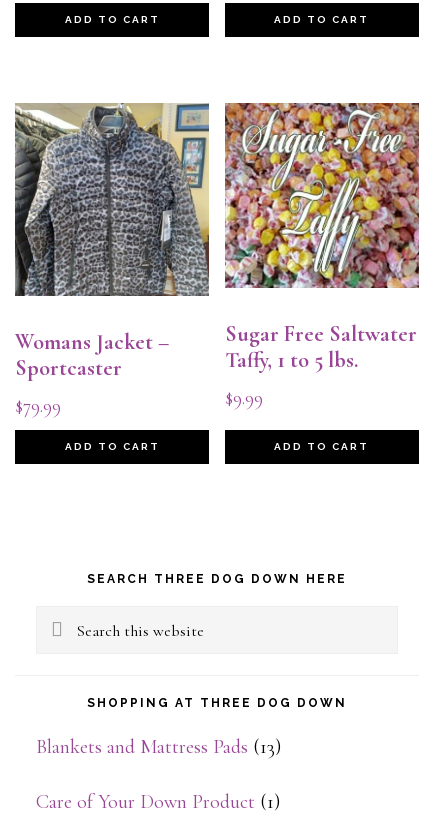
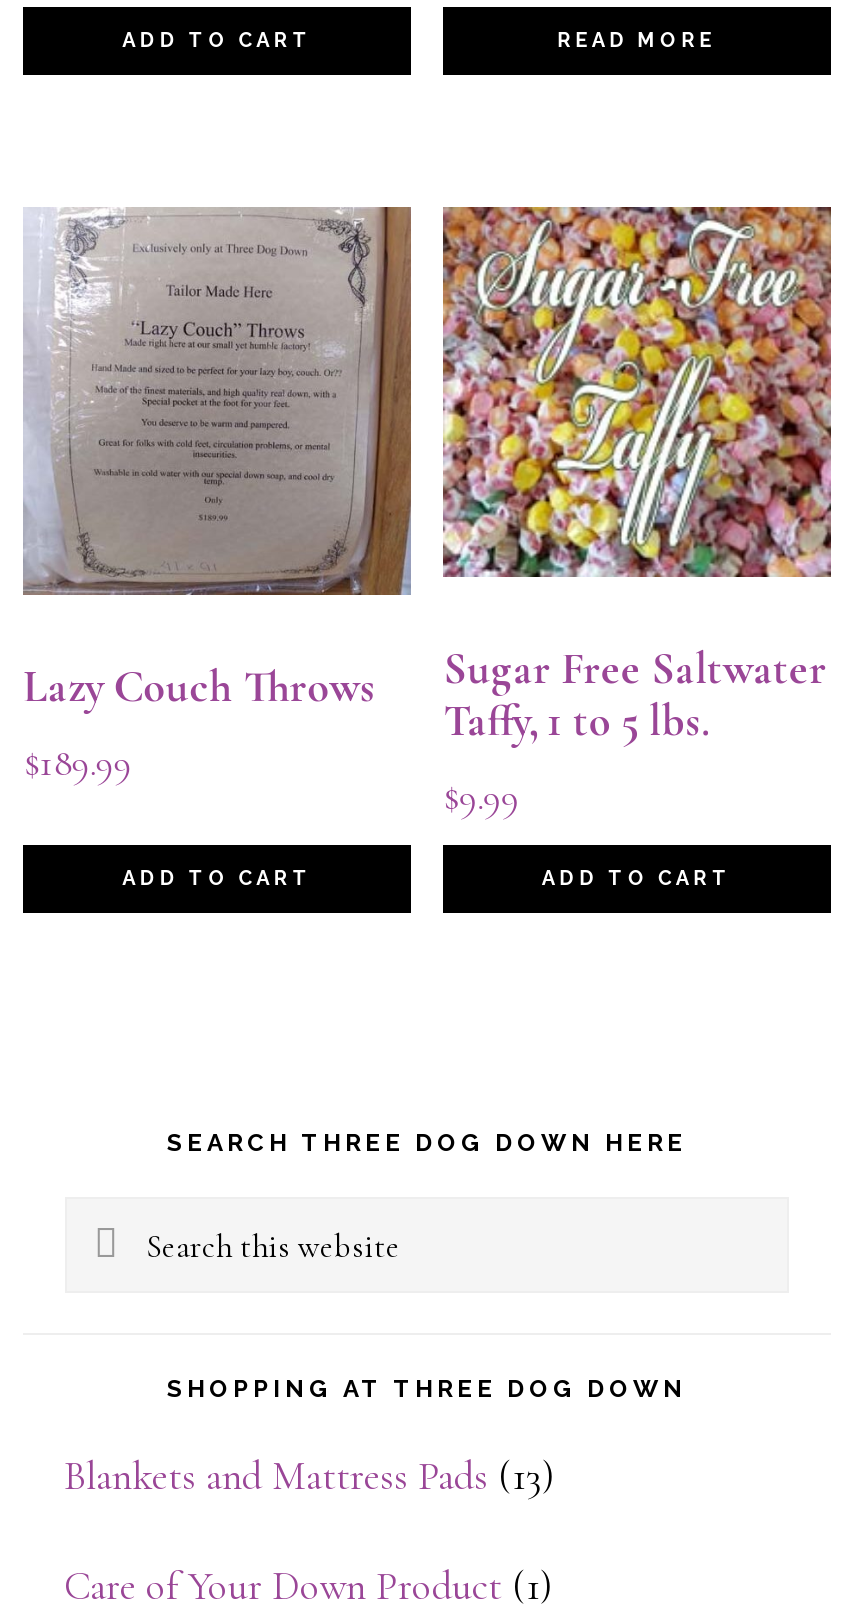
- ADD TO CART
+ READ MORE

- [image]
- Womans Jacket –
- Sportcaster
+ [image]
+ Lazy Couch Throws

- $79.99
+ $189.99
